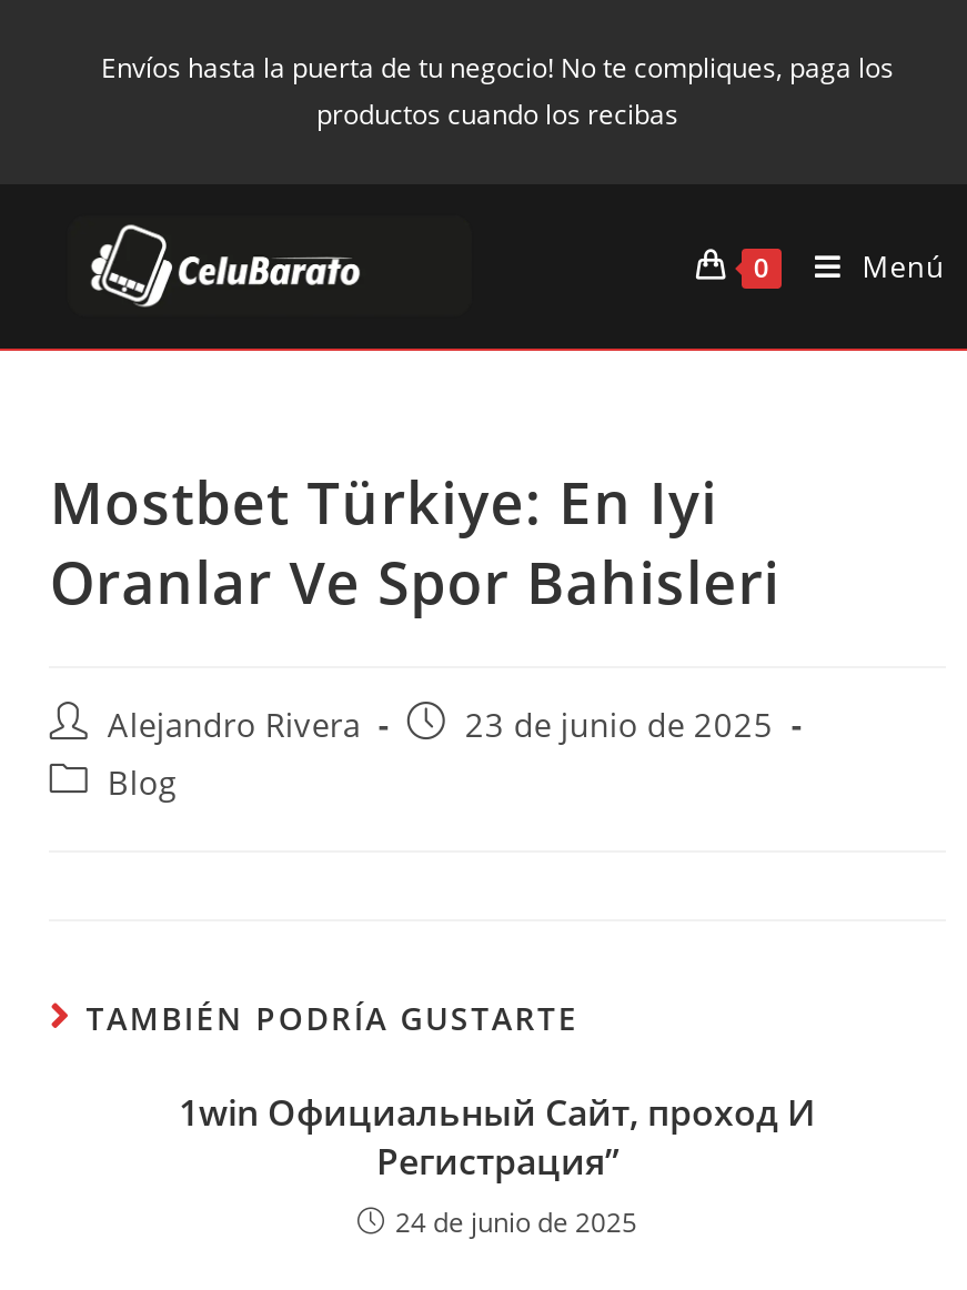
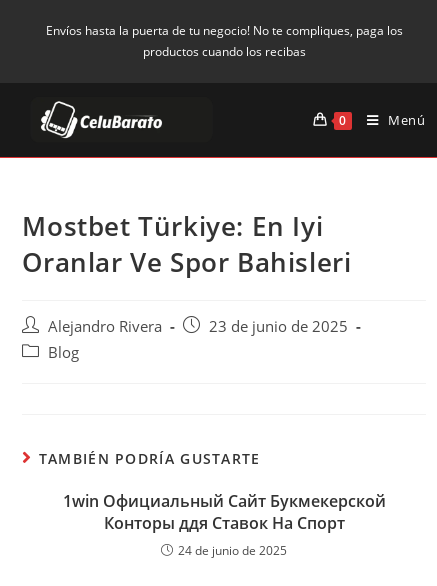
- 1win Официальный Сайт, проход И
- Регистрация”
+ 1win Официальный Сайт Букмекерской
+ Конторы ддя Ставок На Спорт
